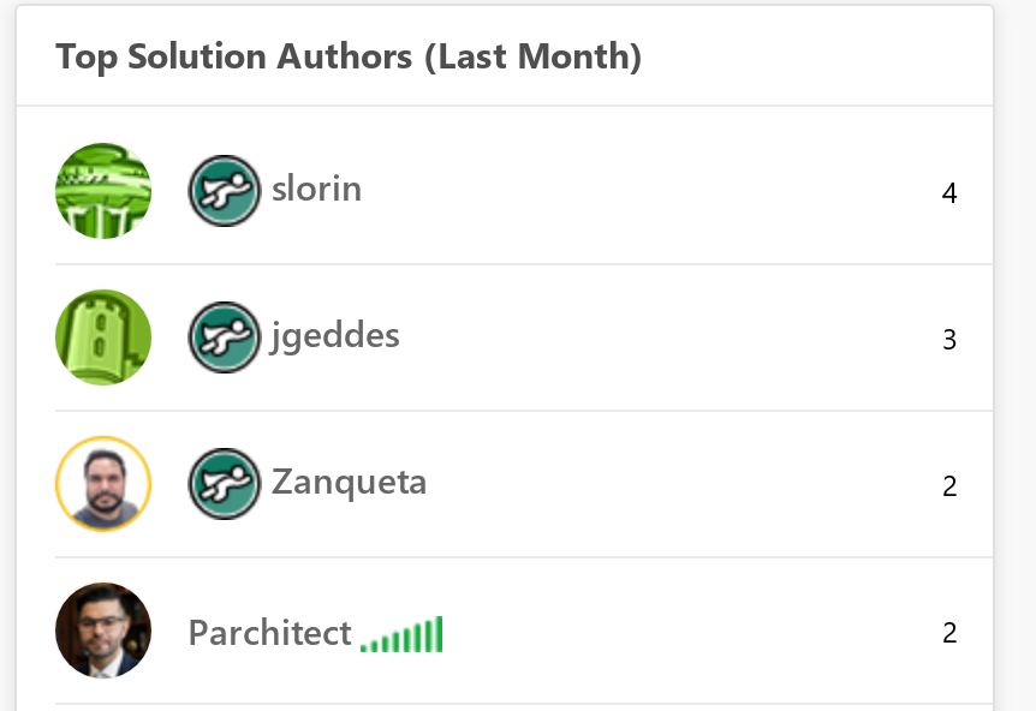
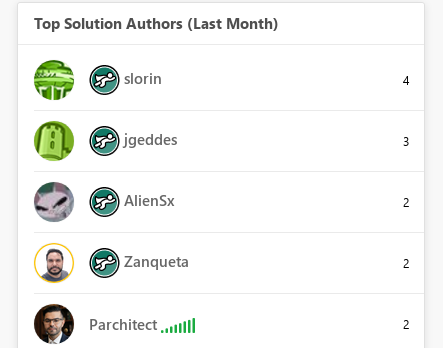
+ [image]

+ AlienSx
+ 2
